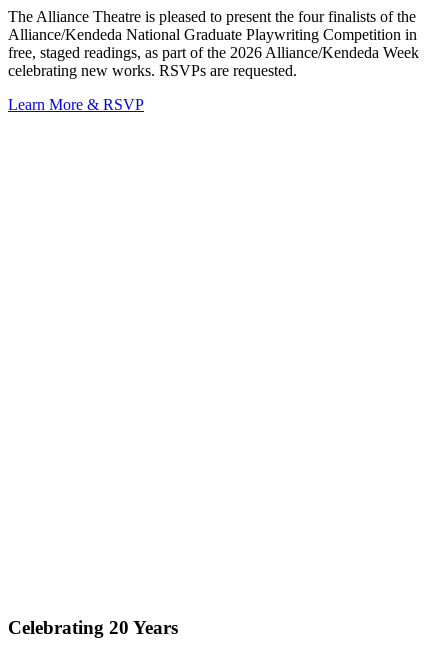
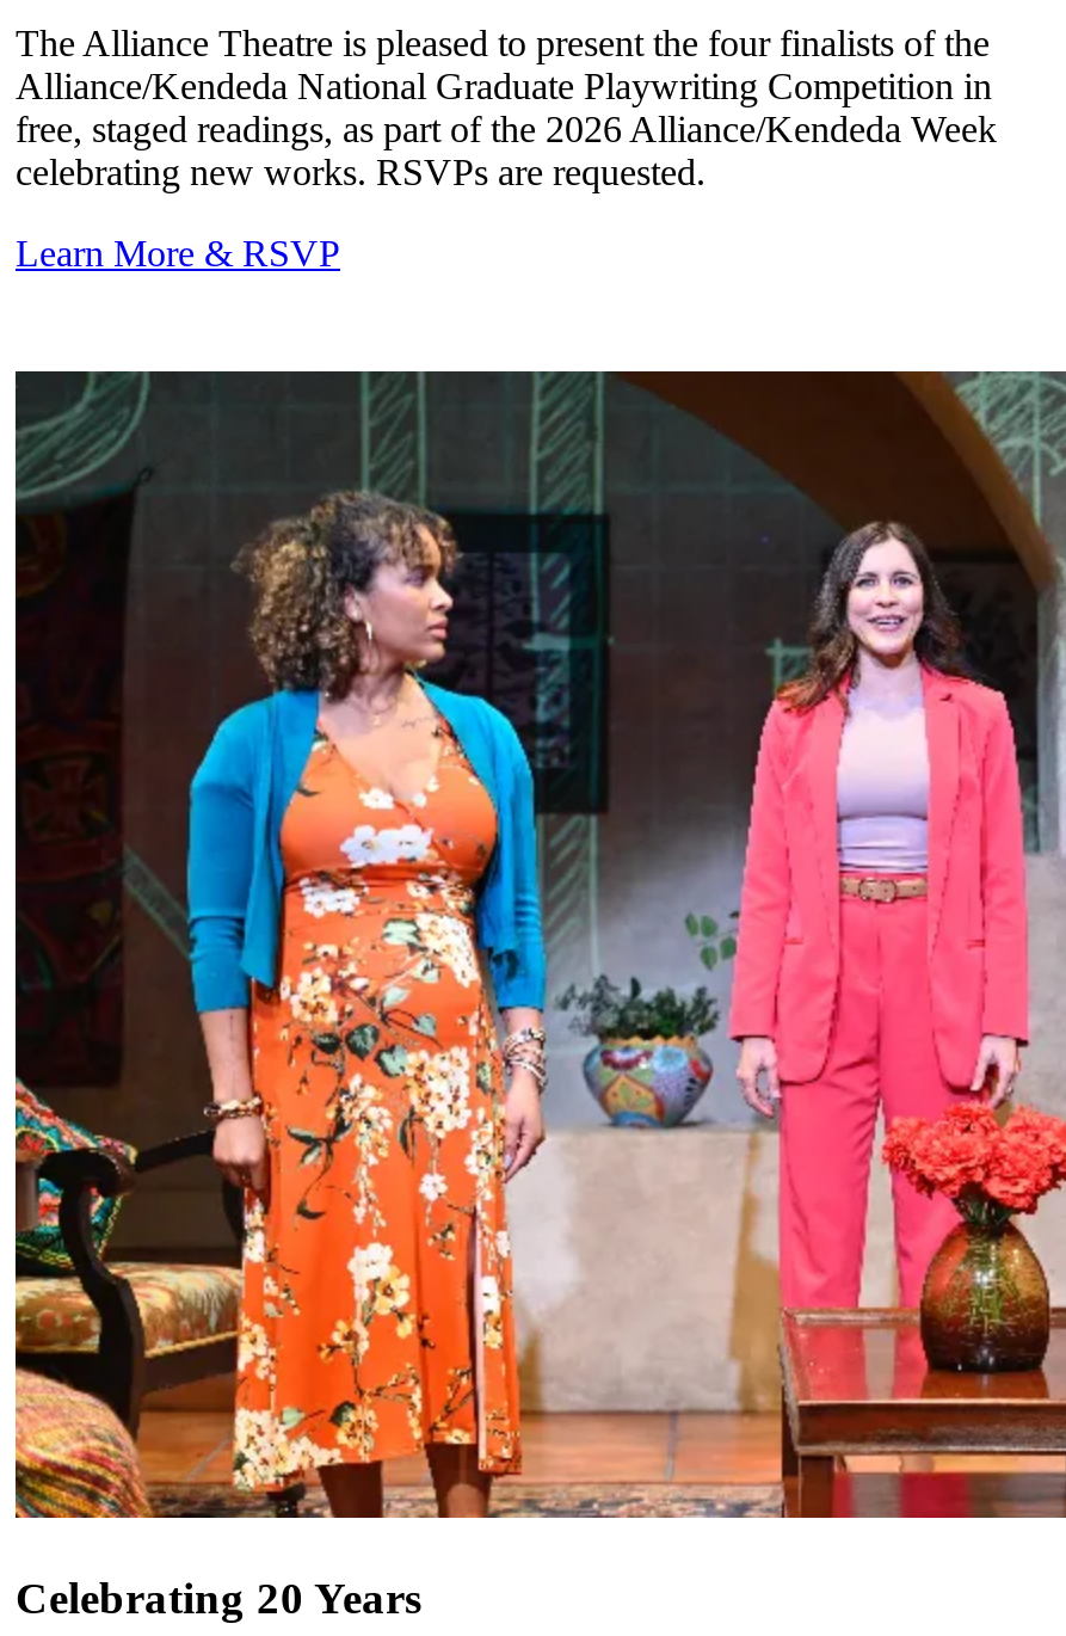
+ [image]
